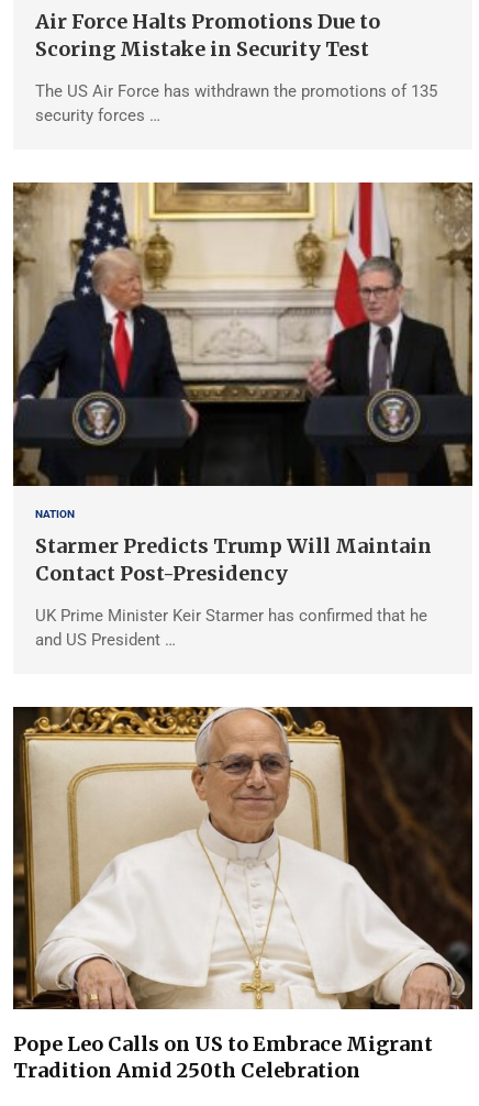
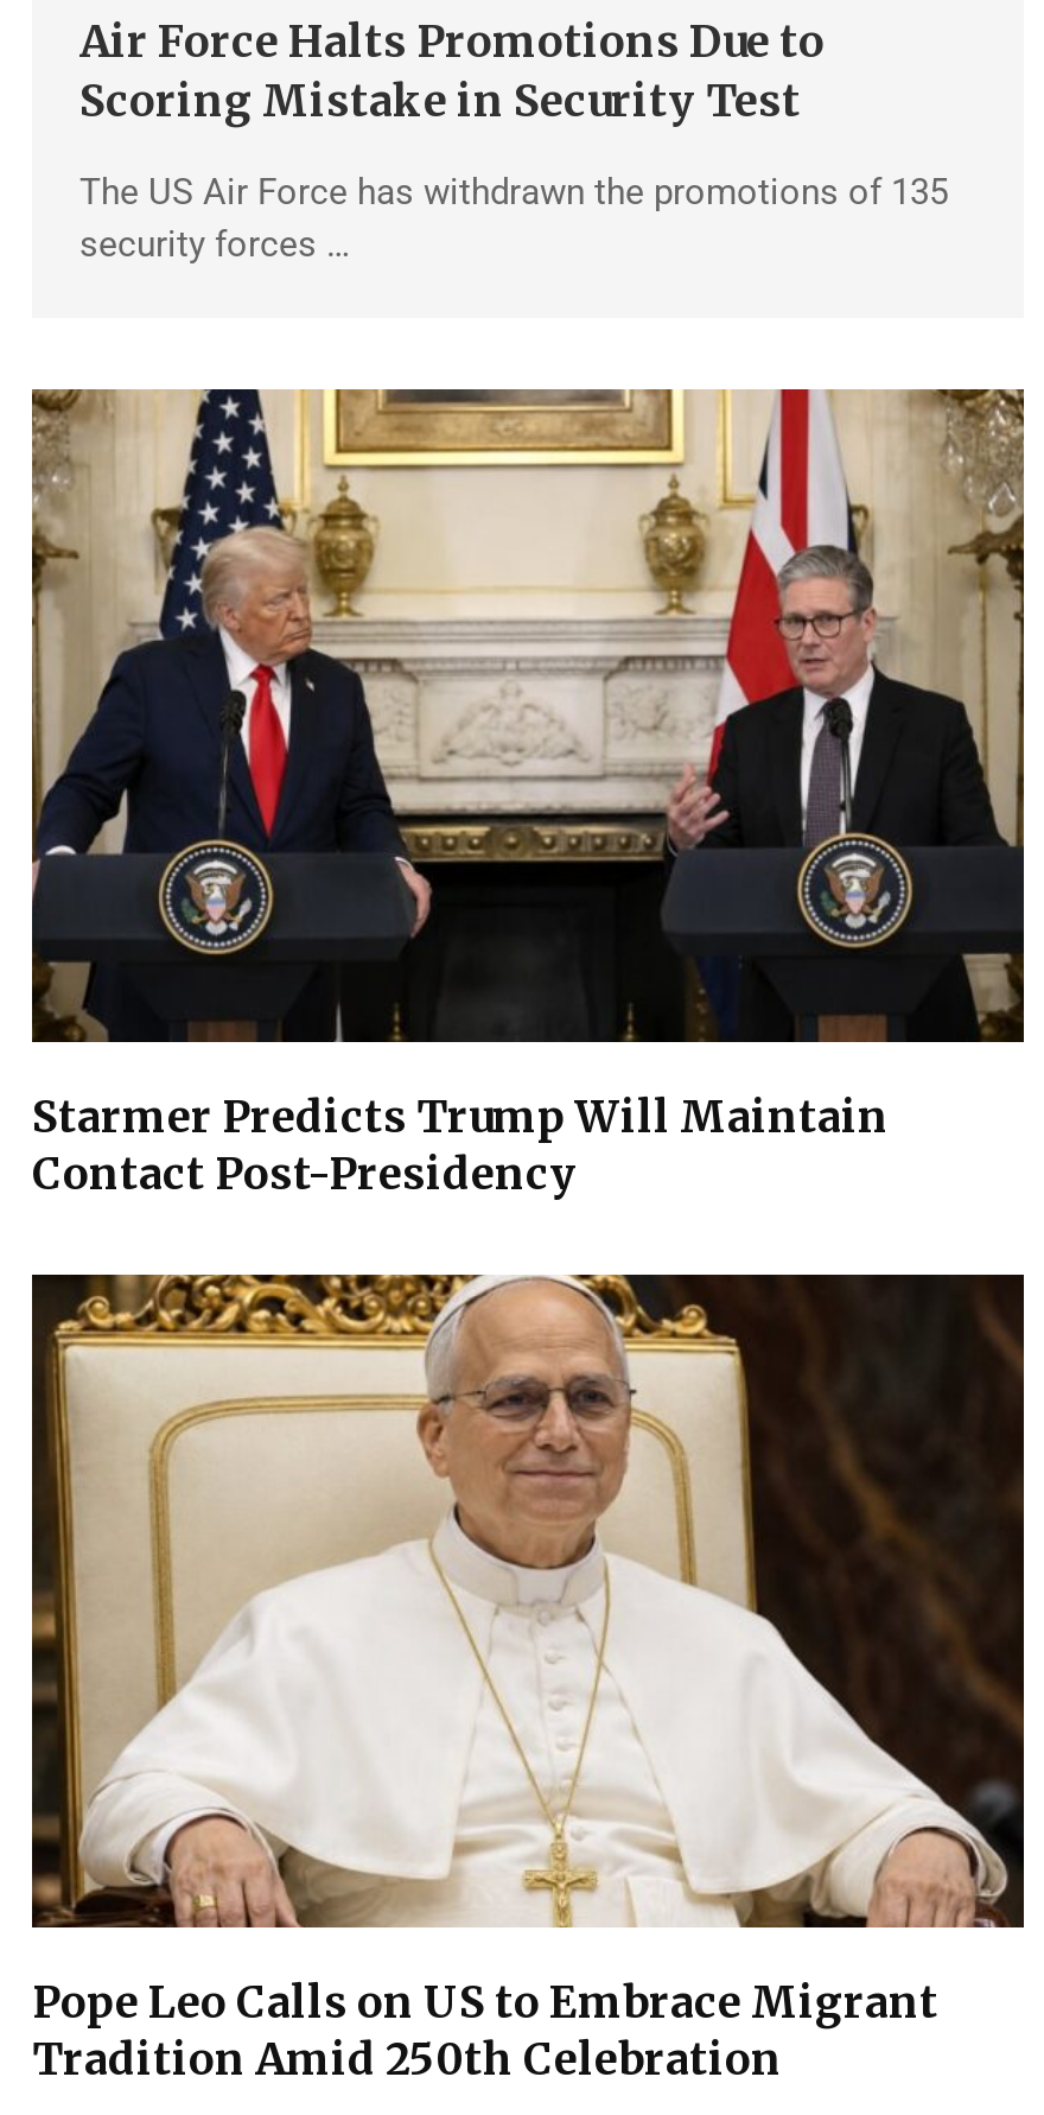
- NATION

- UK Prime Minister Keir Starmer has confirmed that he
- and US President …
